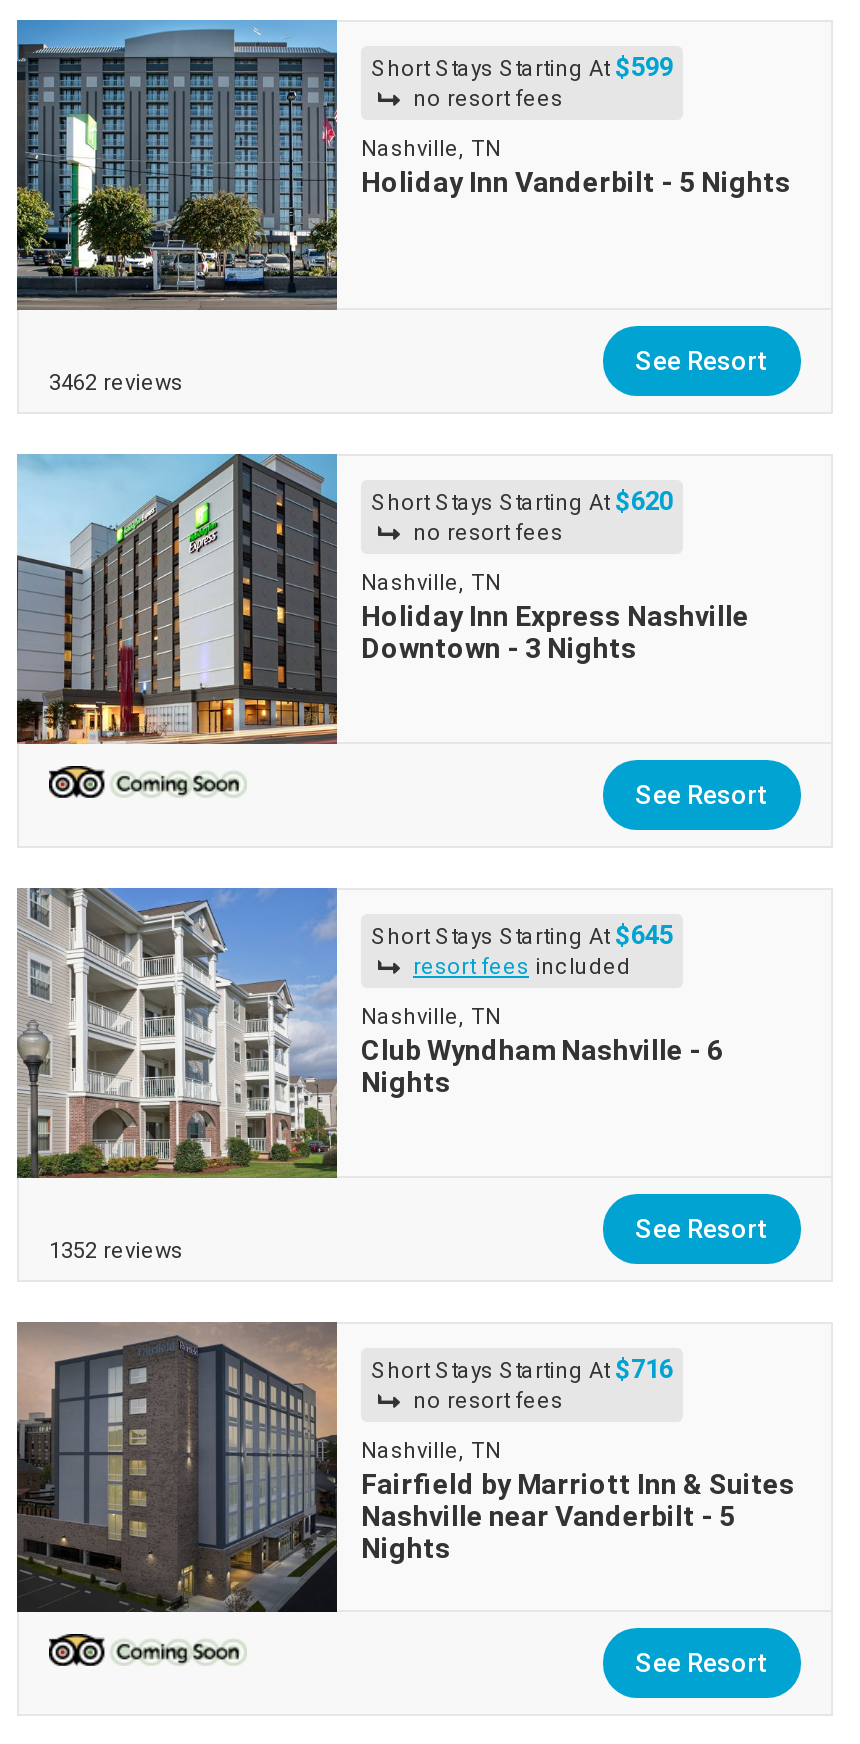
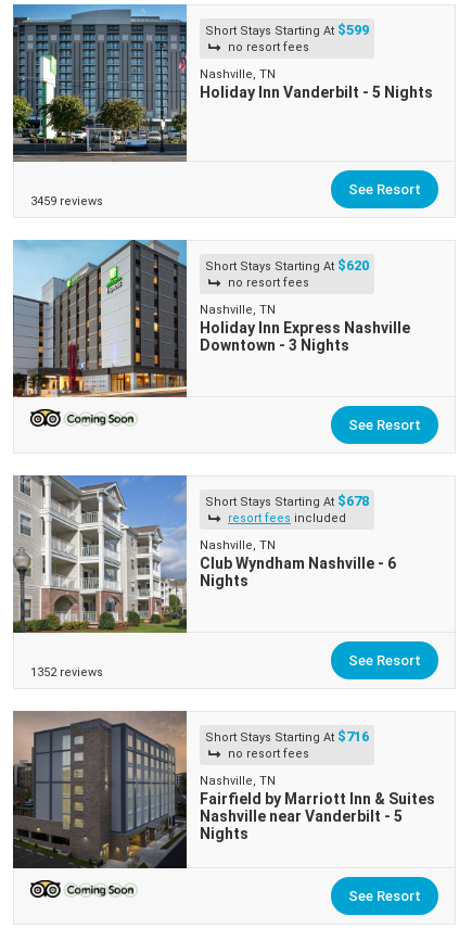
- 3462 reviews
+ 3459 reviews

- Short Stays Starting At $645
+ Short Stays Starting At $678
